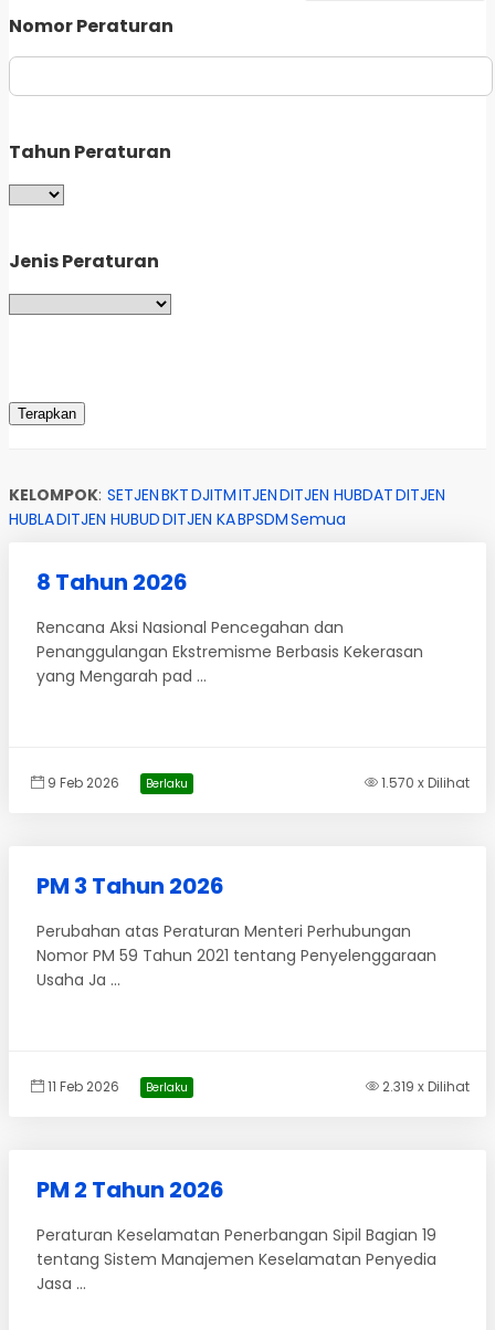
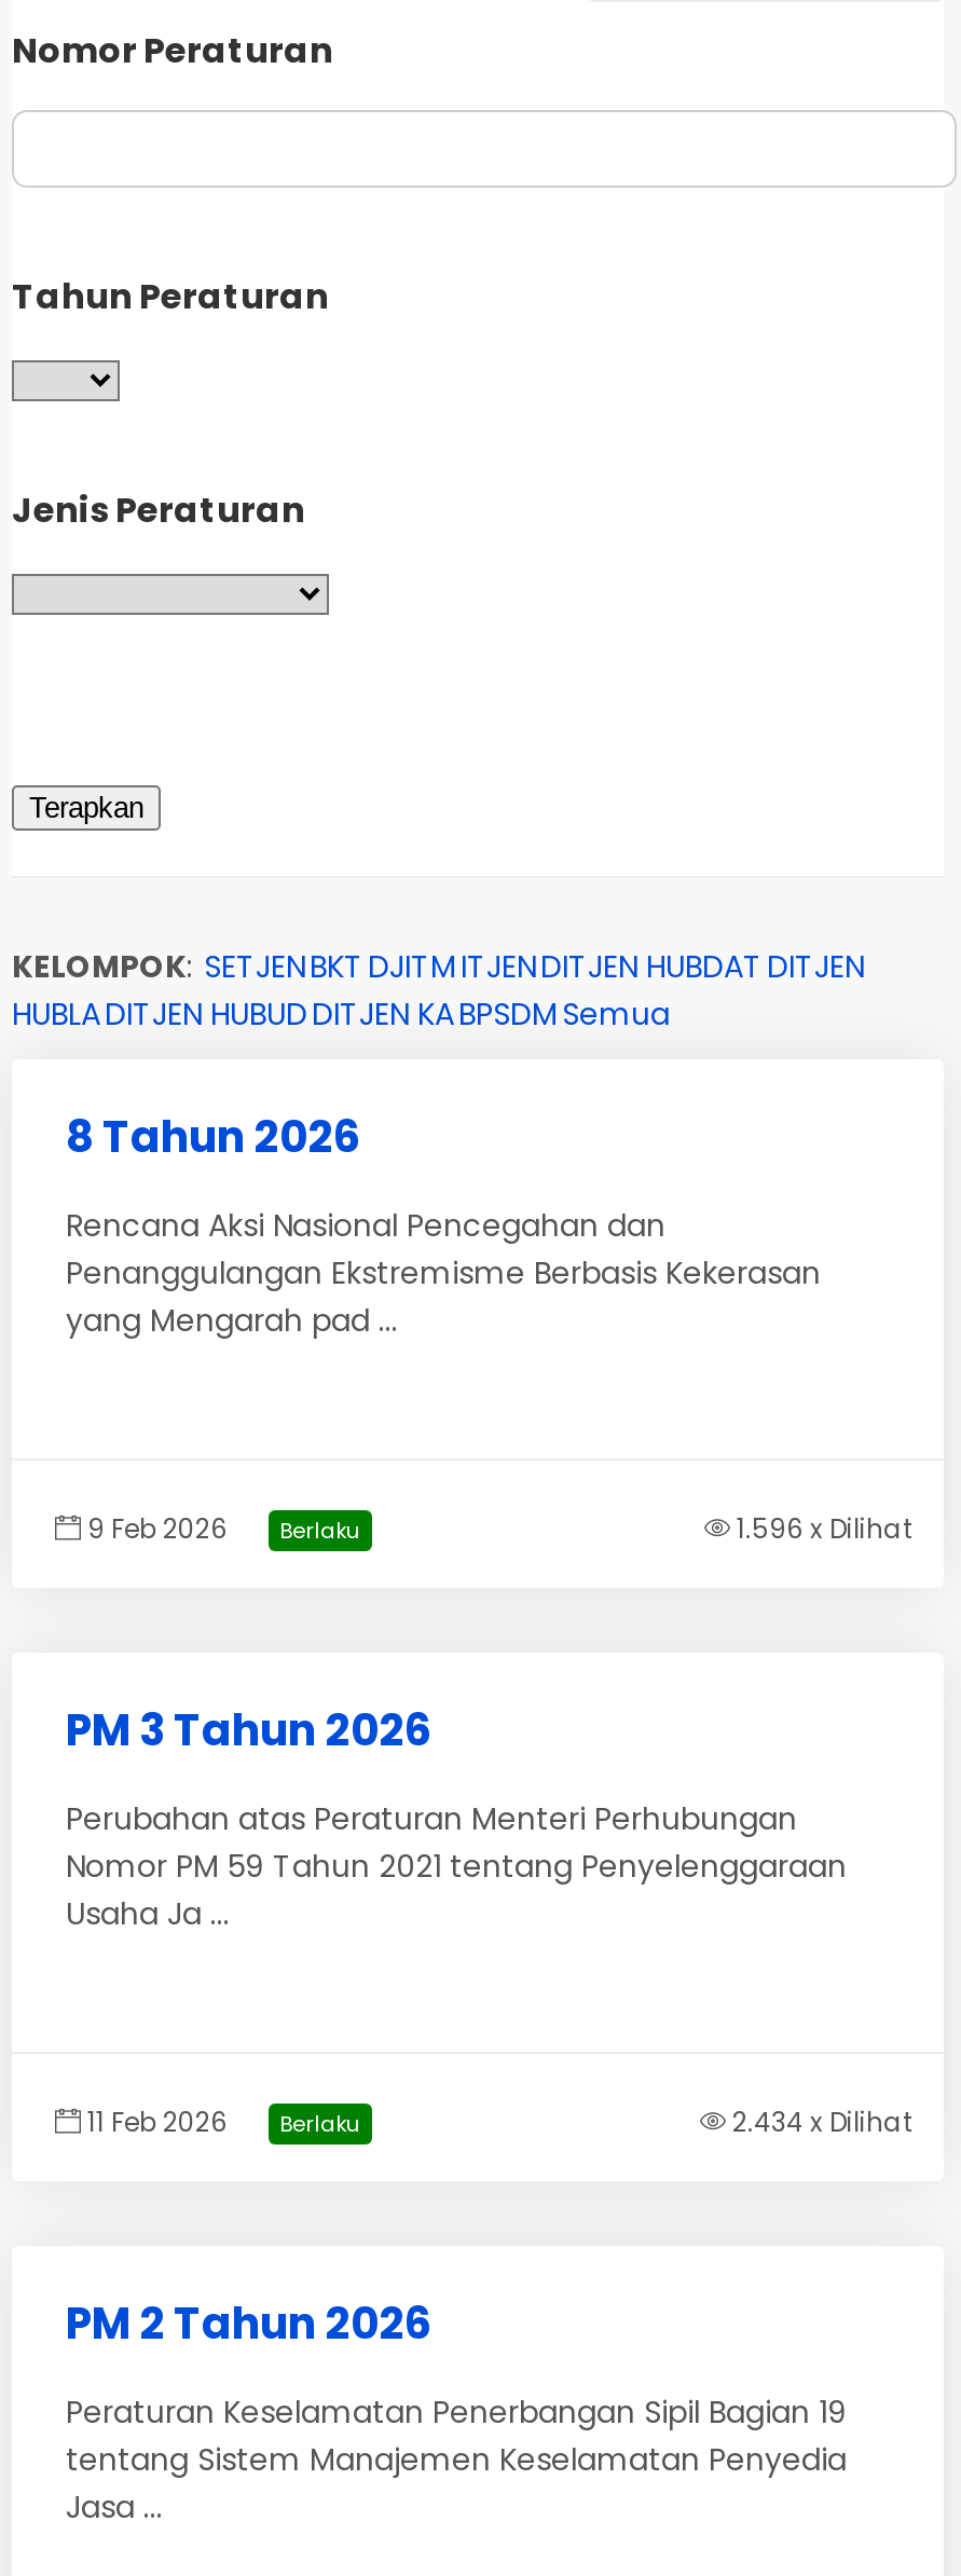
- 1.570 x Dilihat
+ 1.596 x Dilihat

- 2.319 x Dilihat
+ 2.434 x Dilihat
